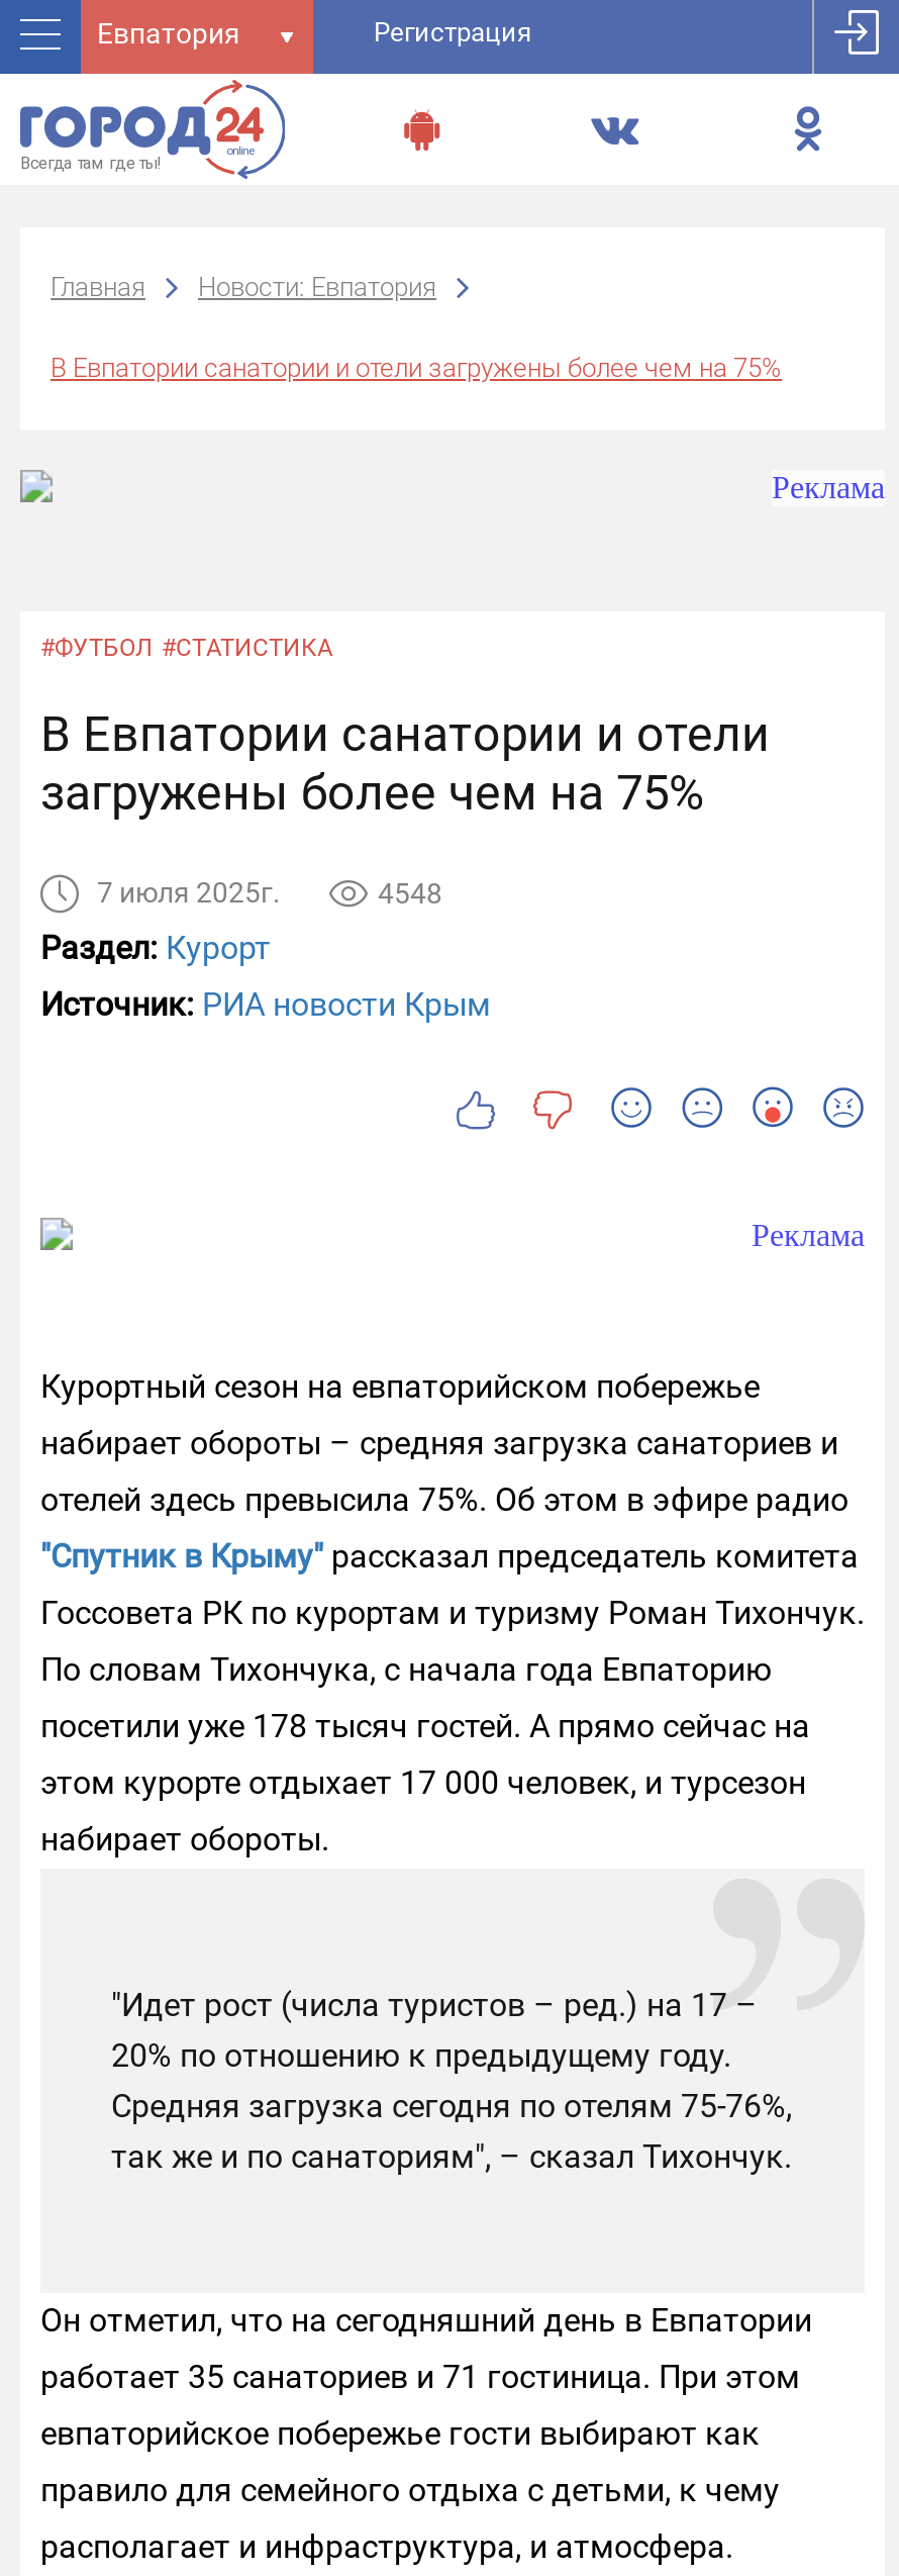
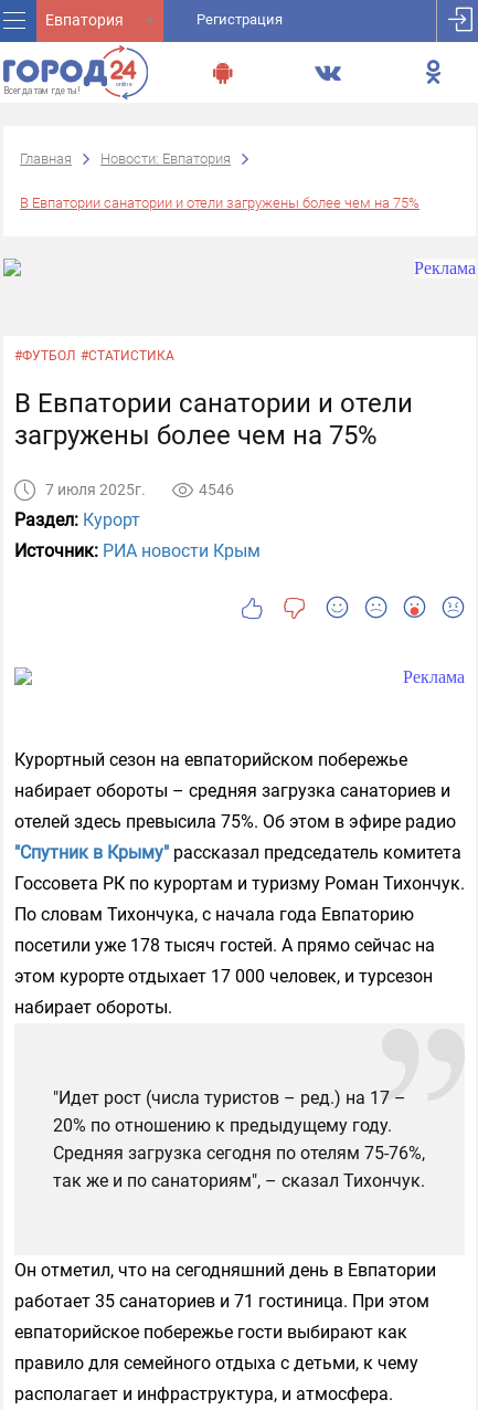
- 4548
+ 4546
